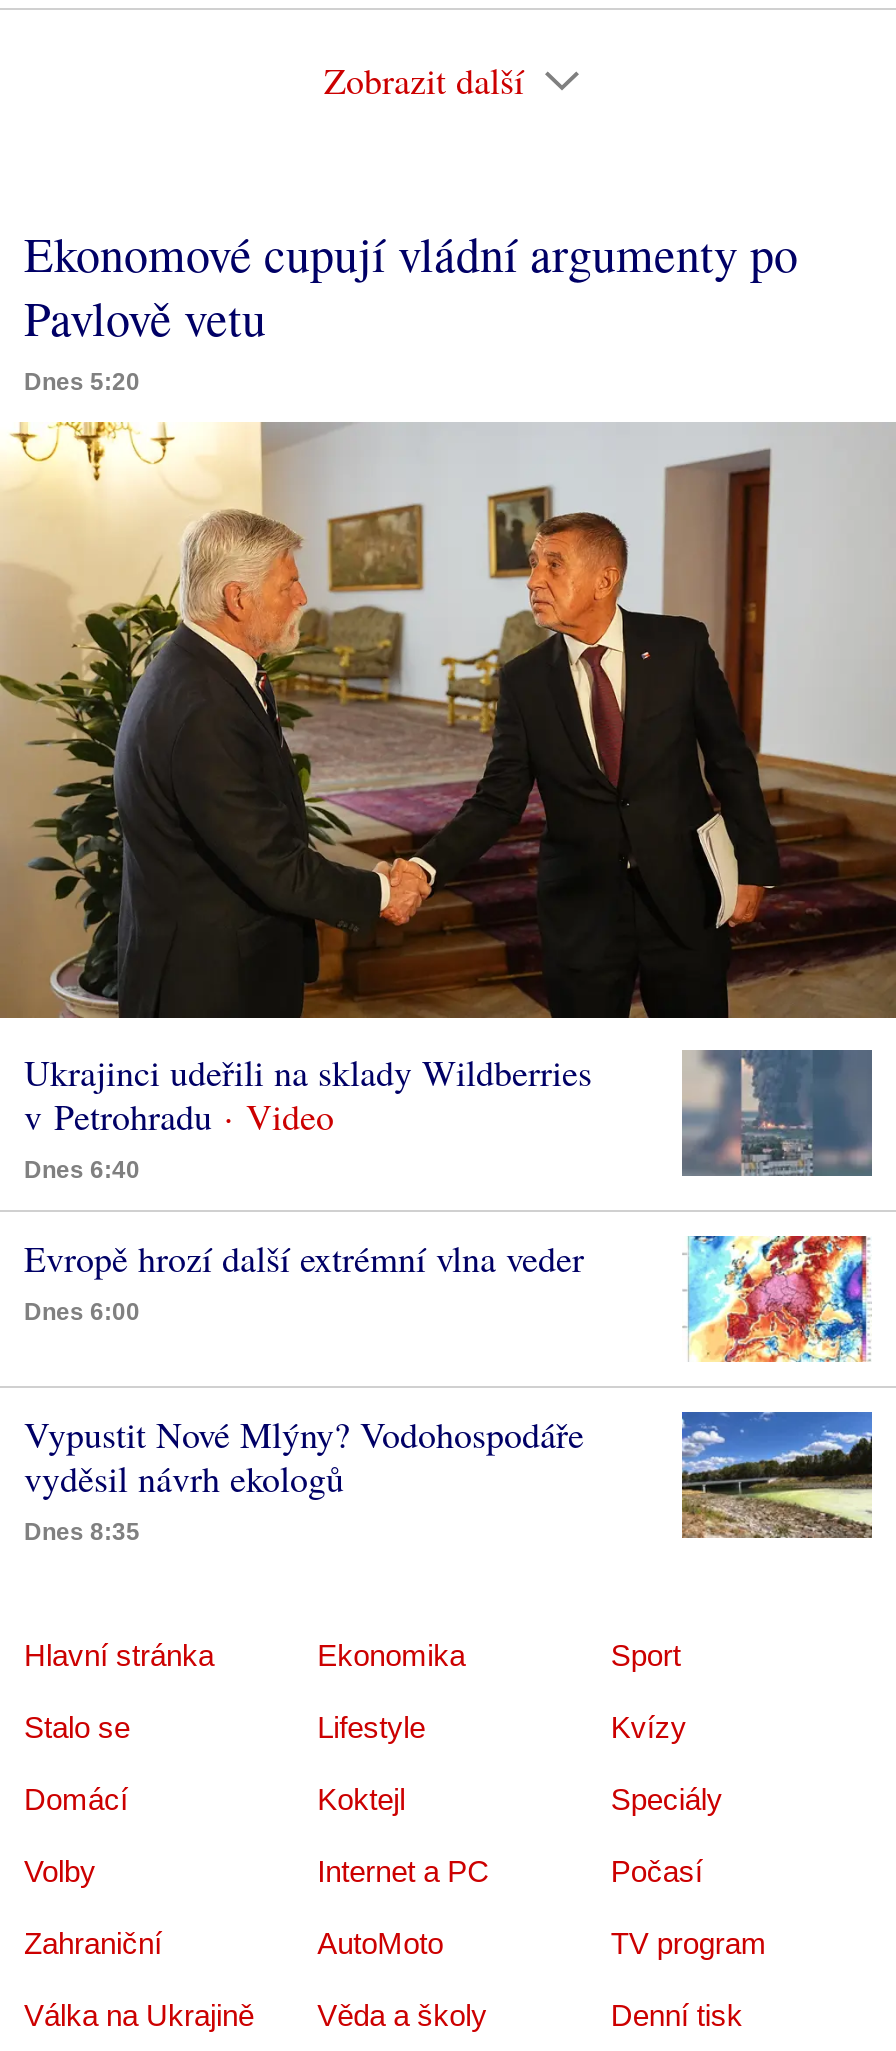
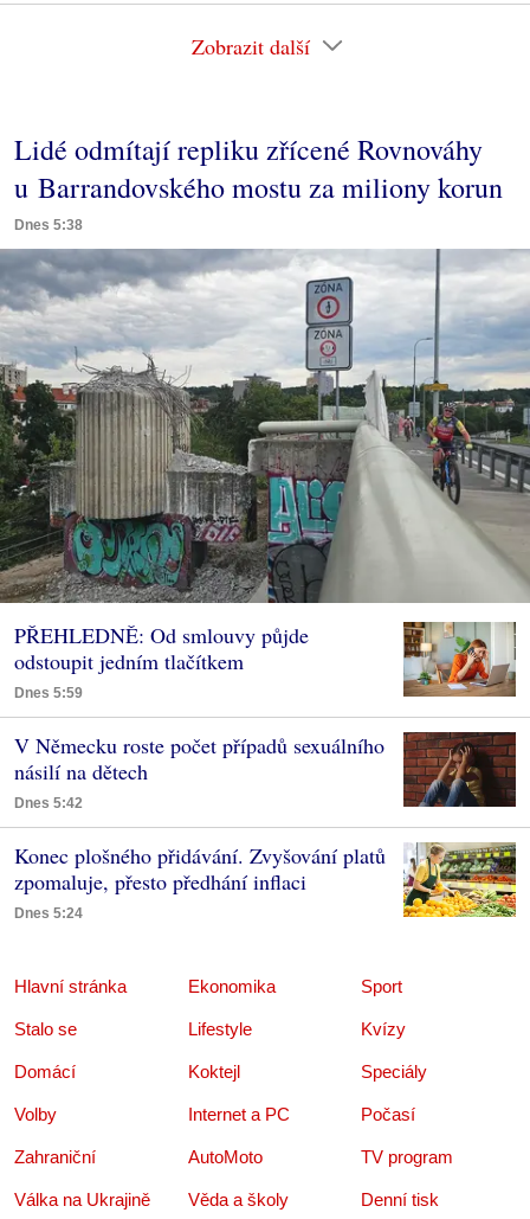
- Ekonomové cupují vládní argumenty po
- Pavlově vetu
- Dnes 5:20
+ Lidé odmítají repliku zřícené Rovnováhy
+ u Barrandovského mostu za miliony korun
+ Dnes 5:38

- [image]
- Ukrajinci udeřili na sklady Wildberries
- v Petrohradu
- Dnes 6:40
+ [image]
+ PŘEHLEDNĚ: Od smlouvy půjde
+ odstoupit jedním tlačítkem
+ Dnes 5:59

- [image]
+ [image]

- Evropě hrozí další extrémní vlna veder
- Dnes 6:00
+ V Německu roste počet případů sexuálního
+ násilí na dětech
+ Dnes 5:42

- [image]
+ [image]

- Vypustit Nové Mlýny? Vodohospodáře
- vyděsil návrh ekologů
- Dnes 8:35
+ Konec plošného přidávání. Zvyšování platů
+ zpomaluje, přesto předhání inflaci
+ Dnes 5:24

- [image]
+ [image]
